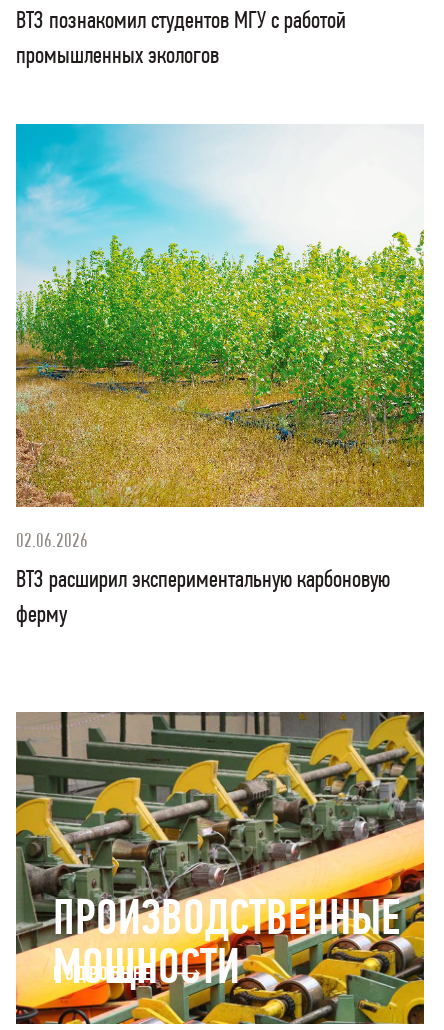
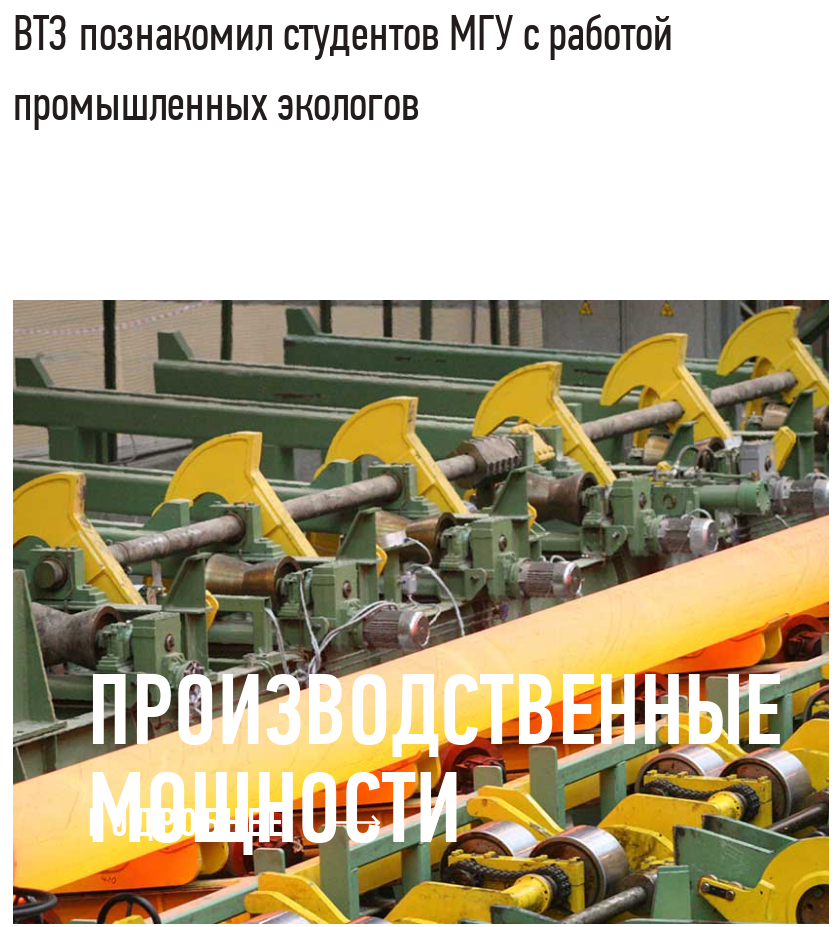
- [image]
- 02.06.2026
- ВТЗ расширил экспериментальную карбоновую
- ферму
